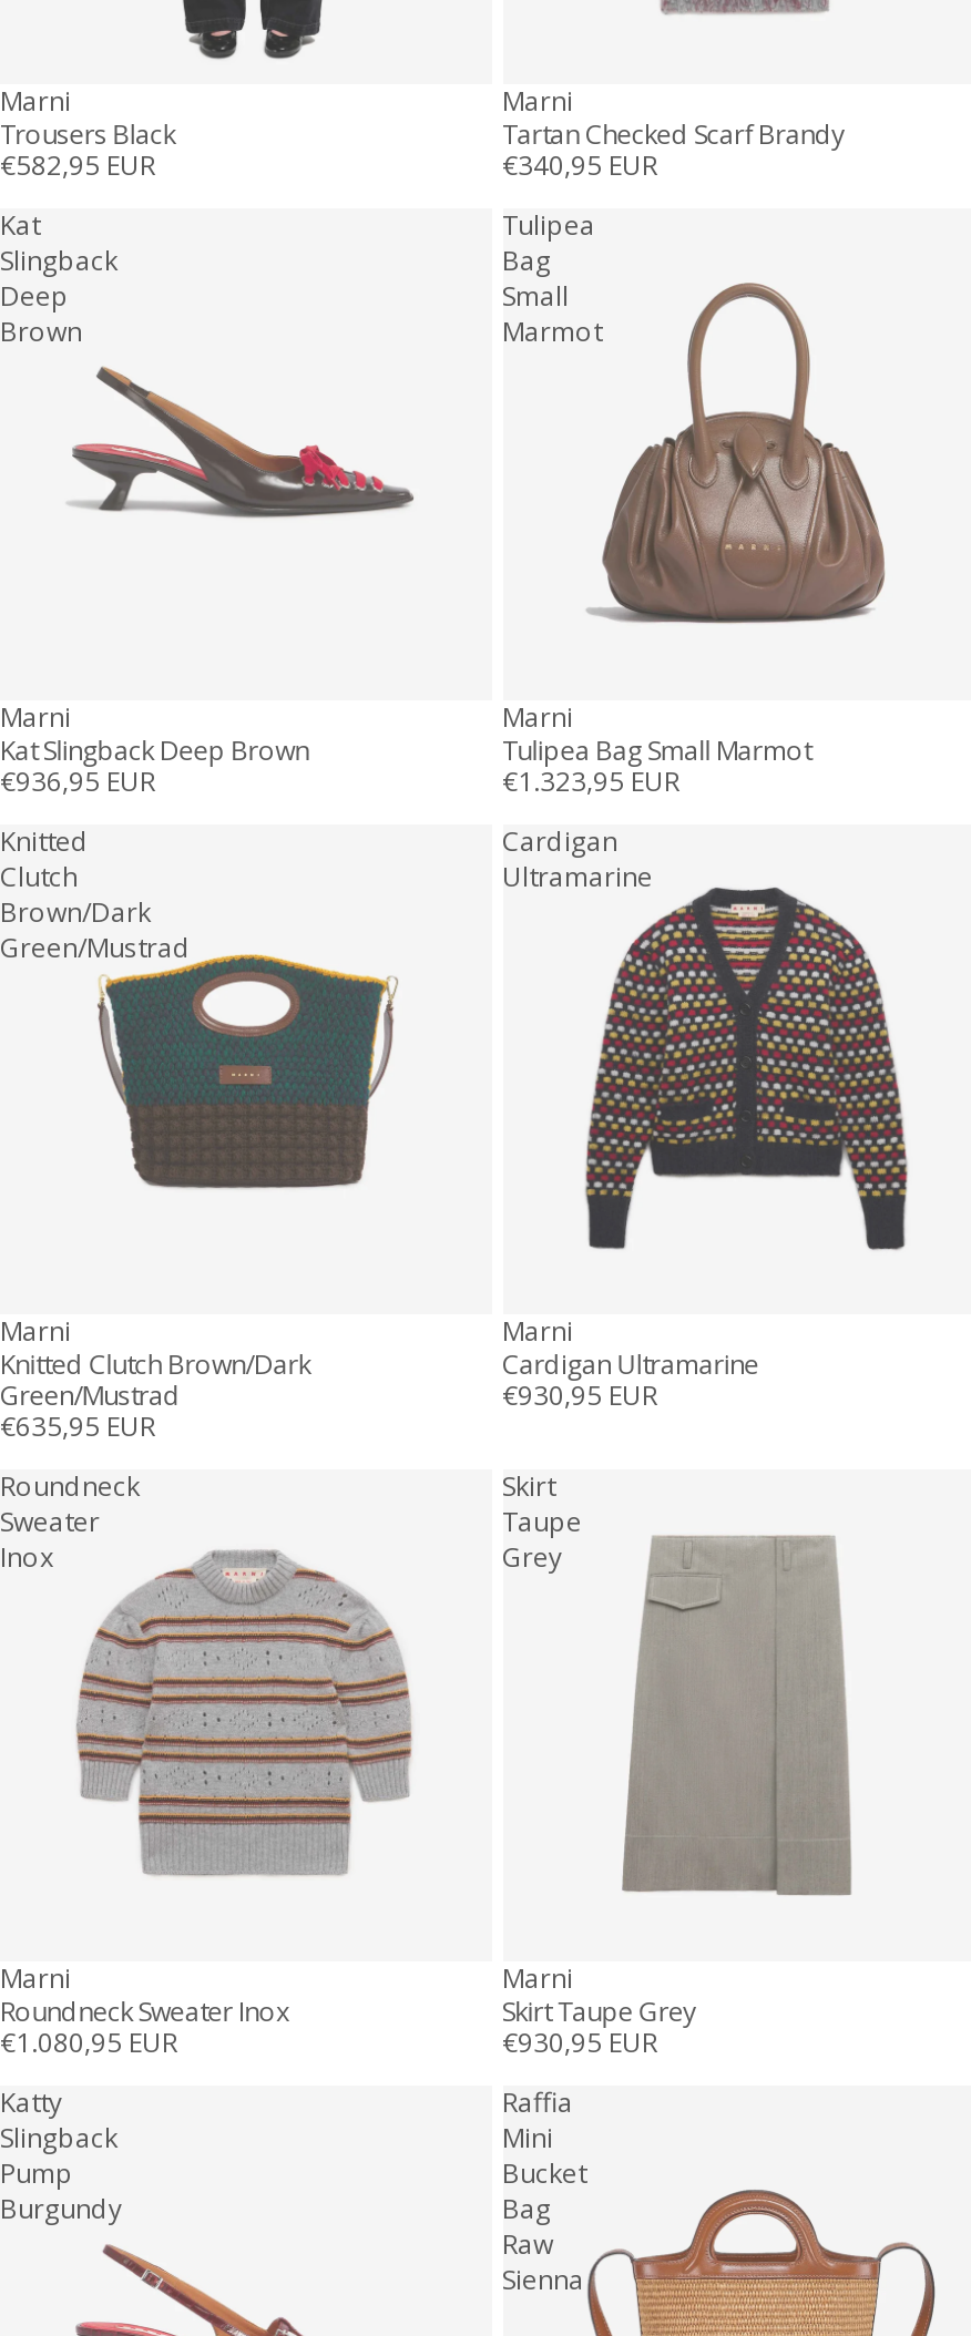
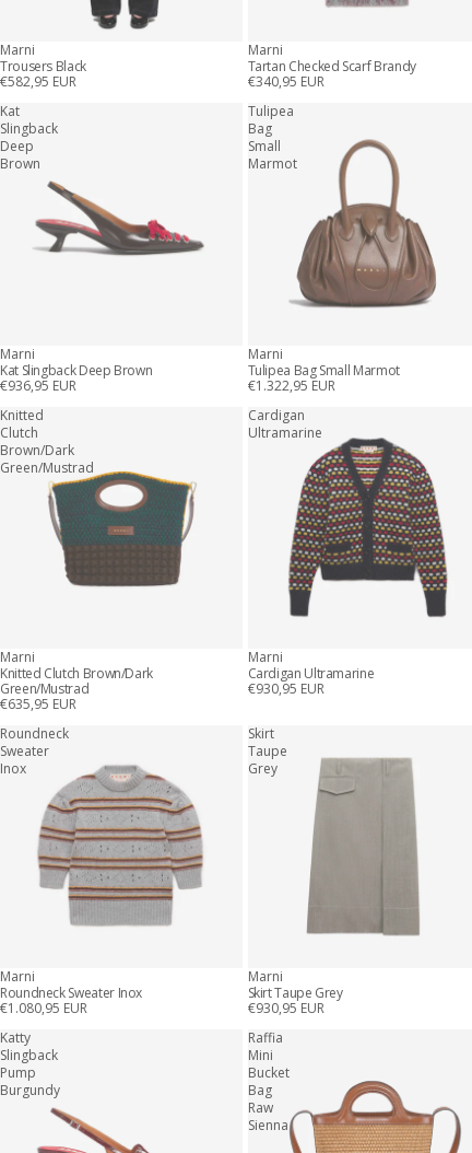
- €1.323,95 EUR
+ €1.322,95 EUR
